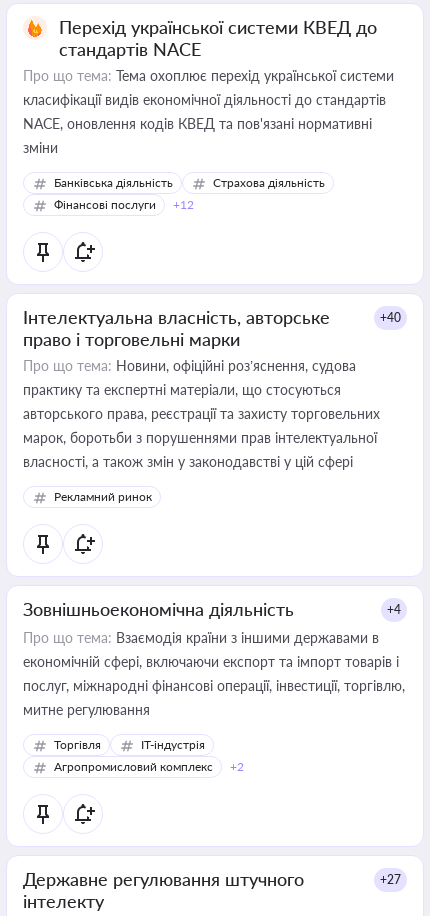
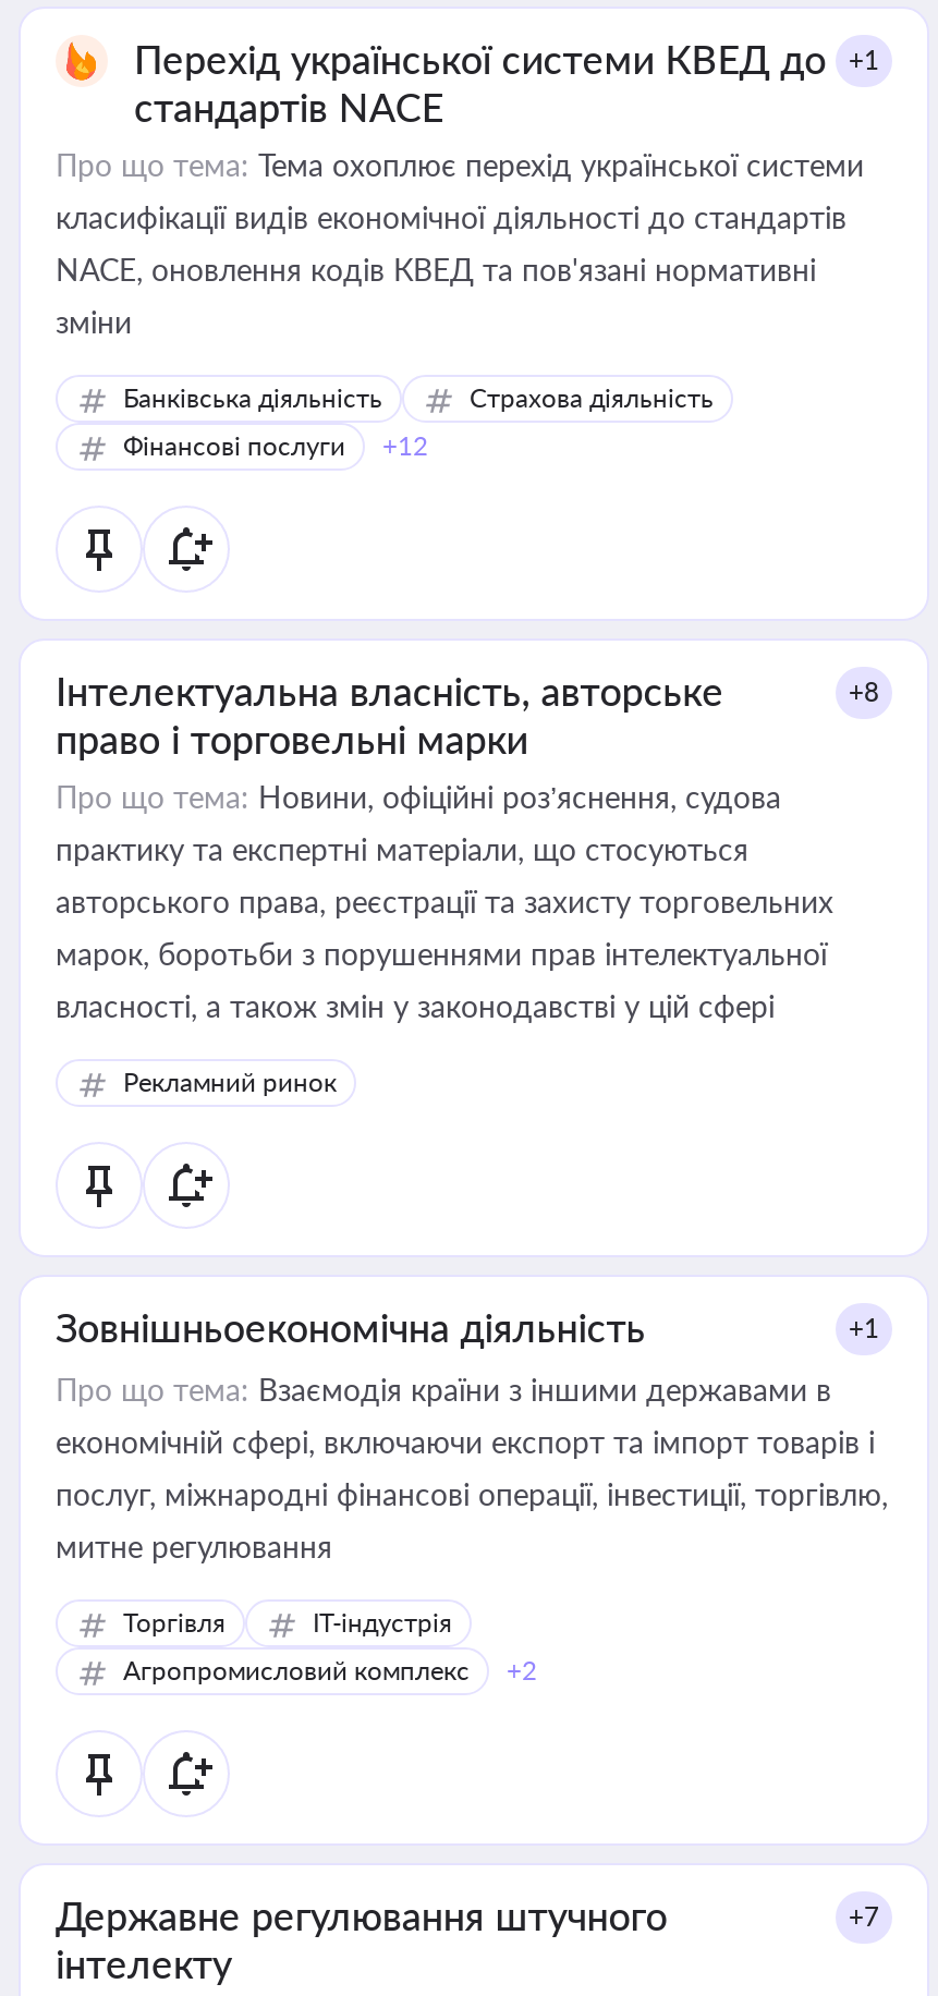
+ +1

- +40
+ +8

- +4
+ +1

- +27
+ +7
